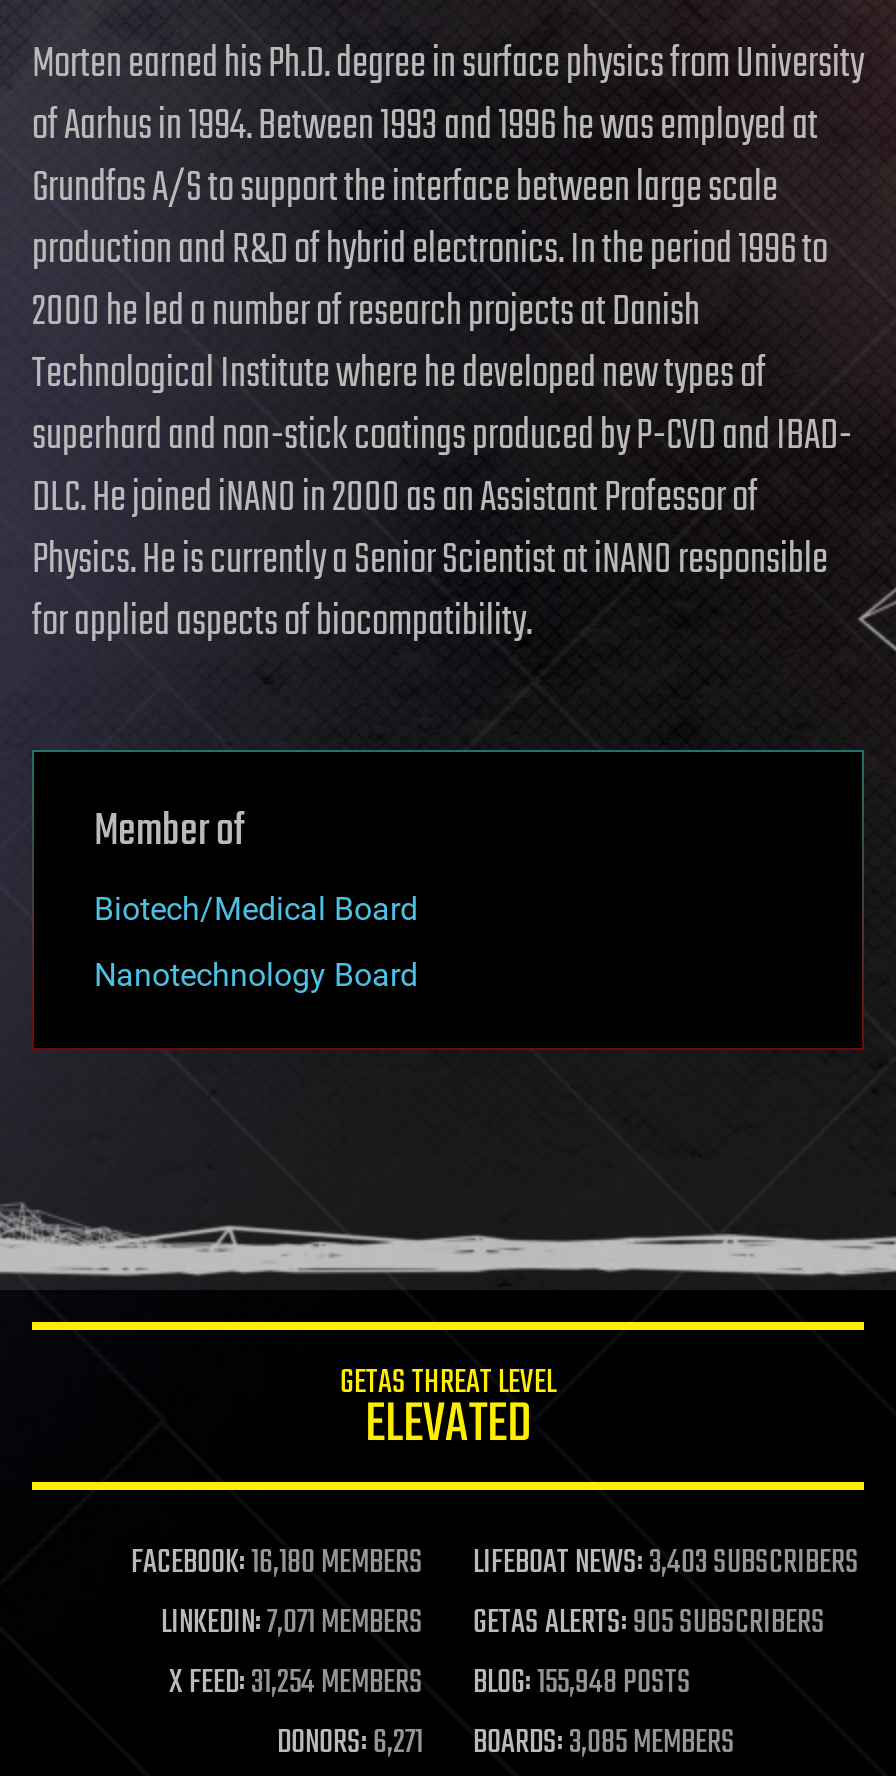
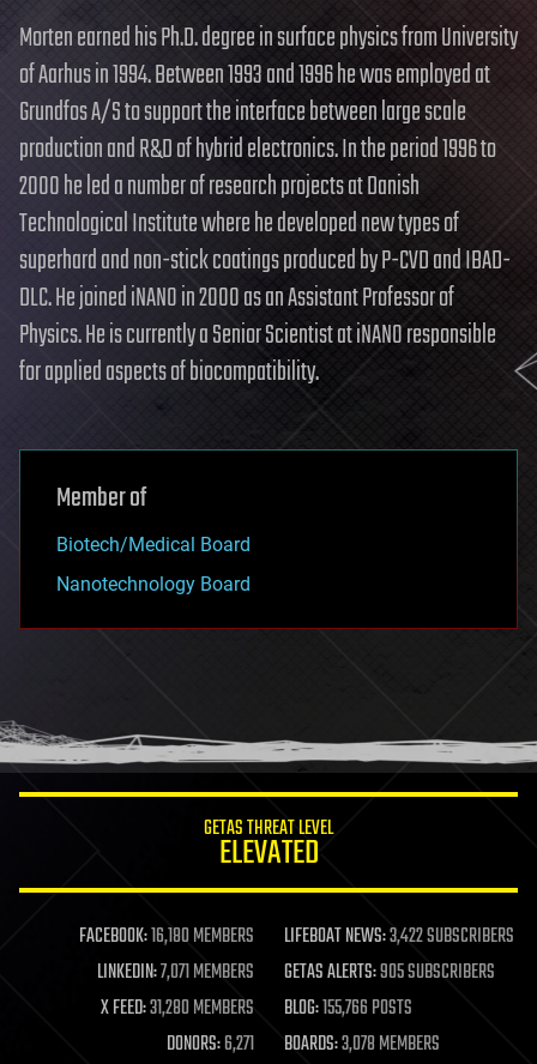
- LIFEBOAT NEWS:3,403 SUBSCRIBERS
+ LIFEBOAT NEWS:3,422 SUBSCRIBERS

- X FEED:31,254 MEMBERS
+ X FEED:31,280 MEMBERS

- BLOG:155,948 POSTS
+ BLOG:155,766 POSTS

- BOARDS:3,085 MEMBERS
+ BOARDS:3,078 MEMBERS
